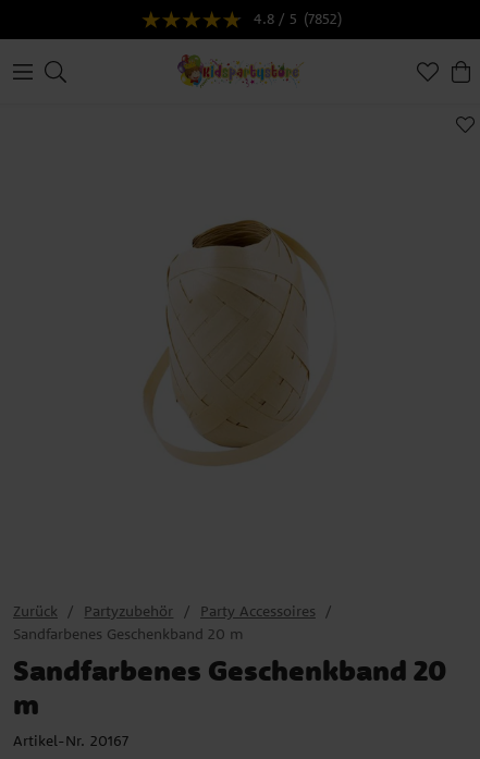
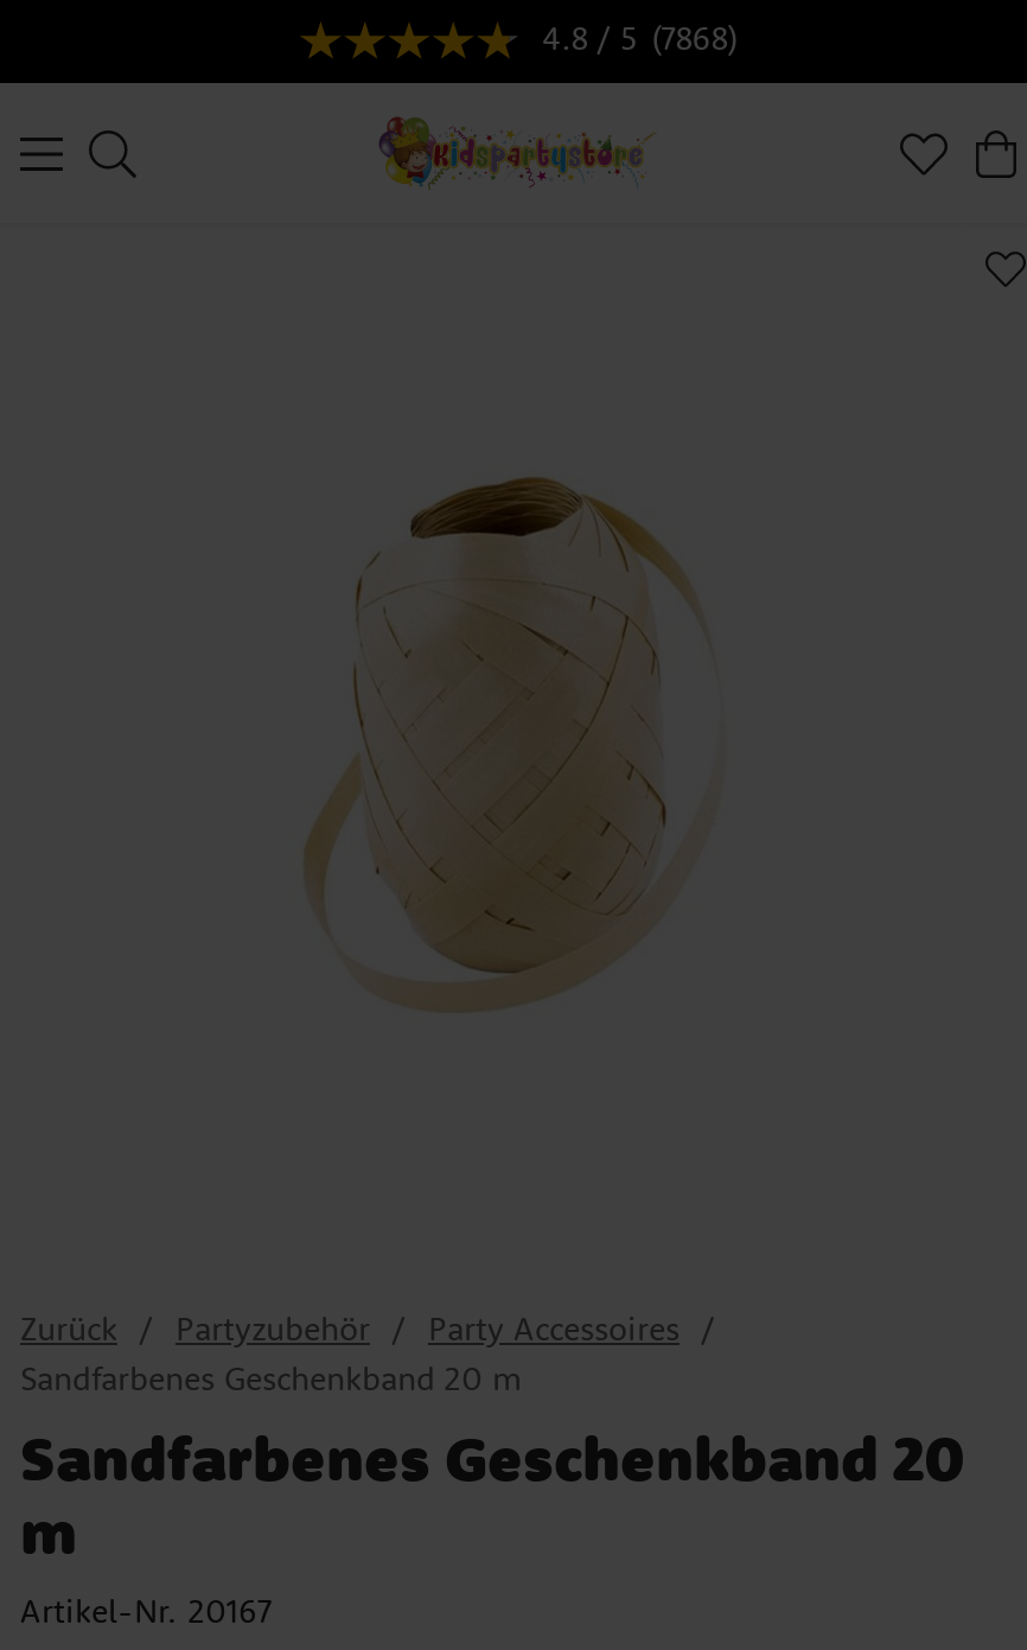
- 4.8 / 5 (7852)
+ 4.8 / 5 (7868)
